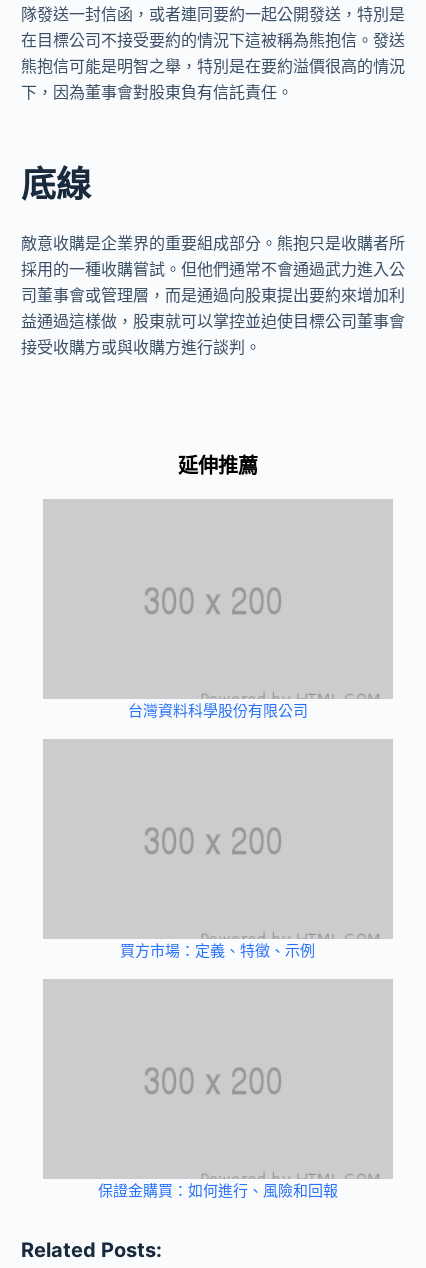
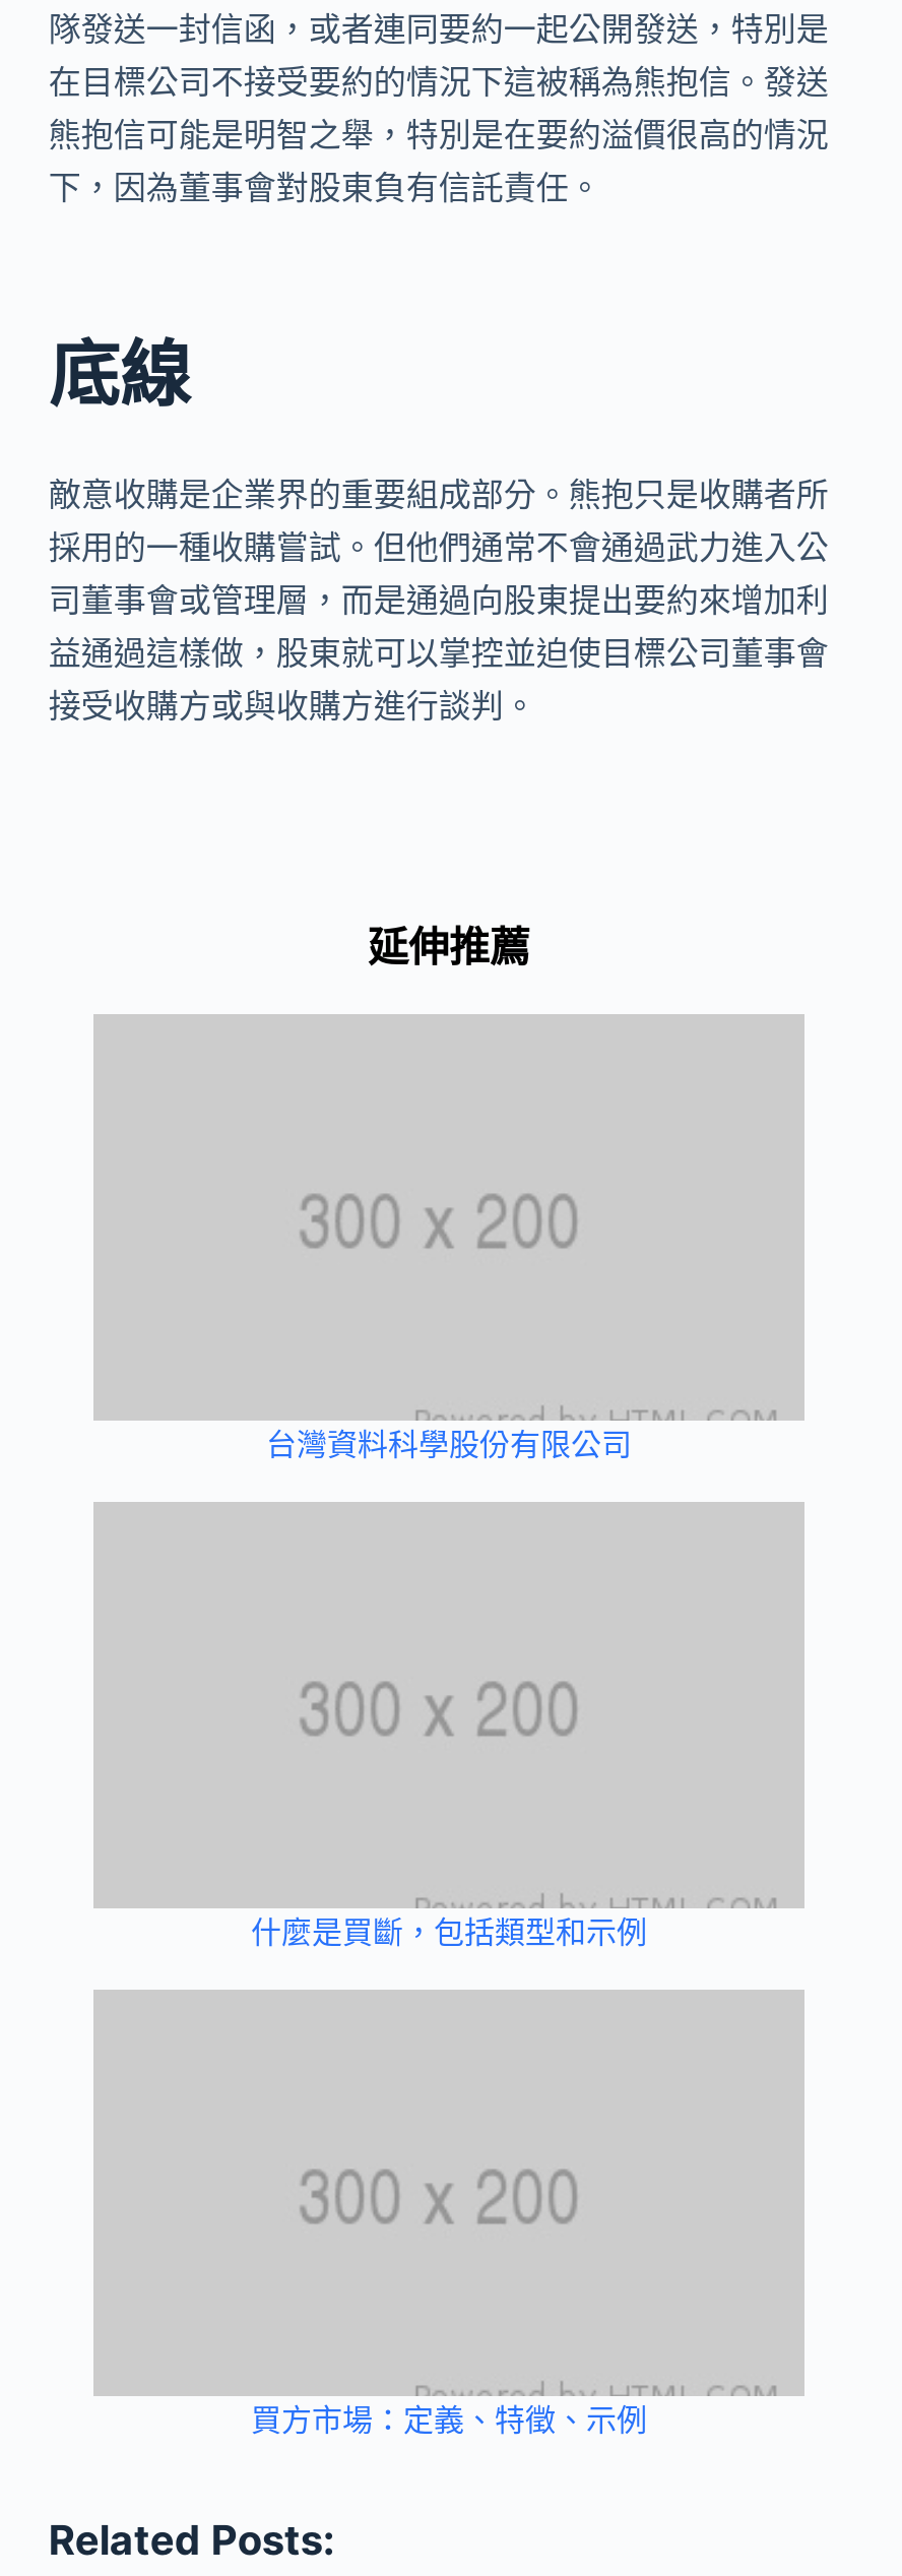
+ 什麼是買斷，包括類型和示例

moved down: 買方市場：定義、特徵、示例

- 保證金購買：如何進行、風險和回報
